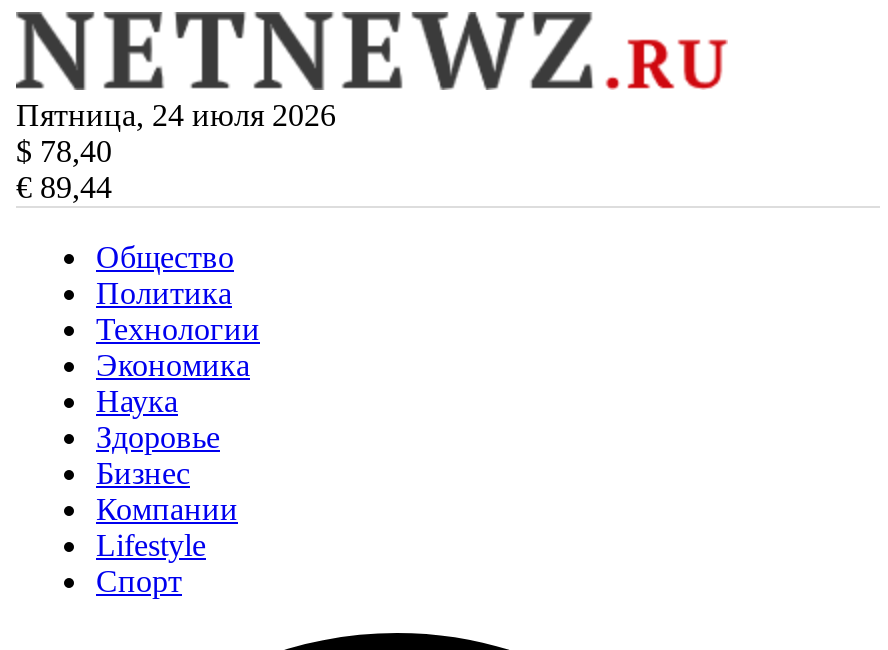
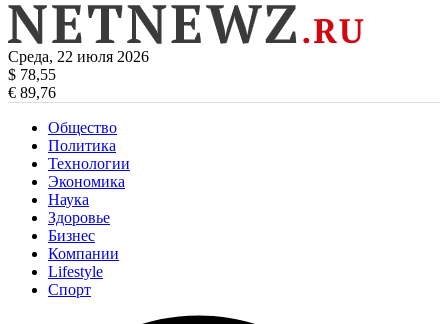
- Пятница, 24 июля 2026
+ Среда, 22 июля 2026

- $ 78,40
+ $ 78,55

- € 89,44
+ € 89,76
